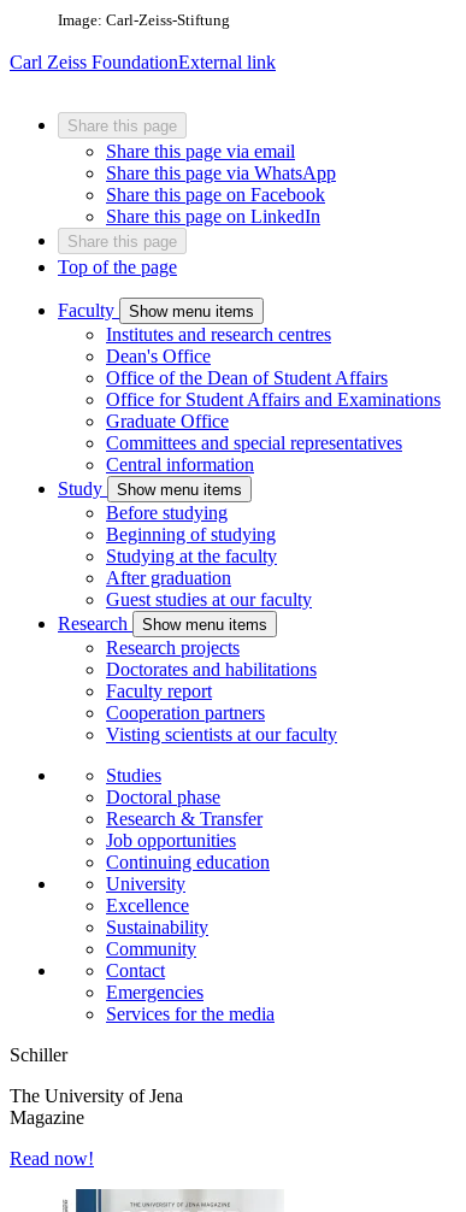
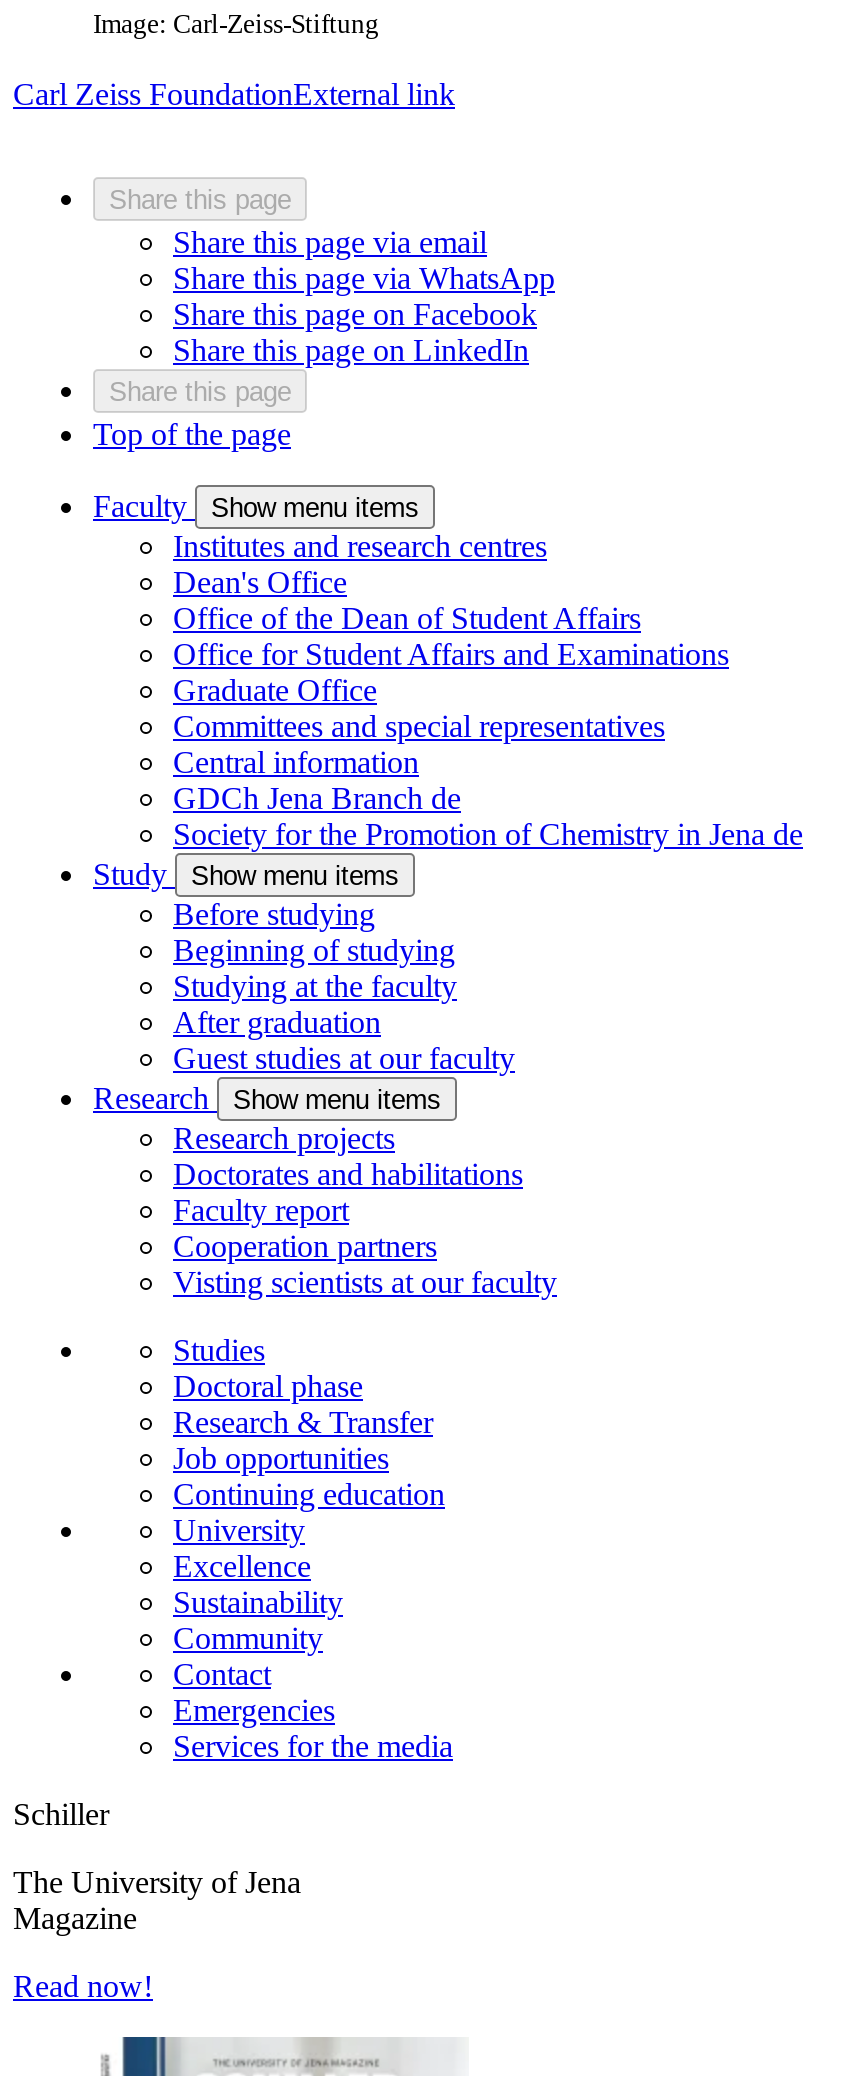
+ GDCh Jena Branch de
+ Society for the Promotion of Chemistry in Jena de
